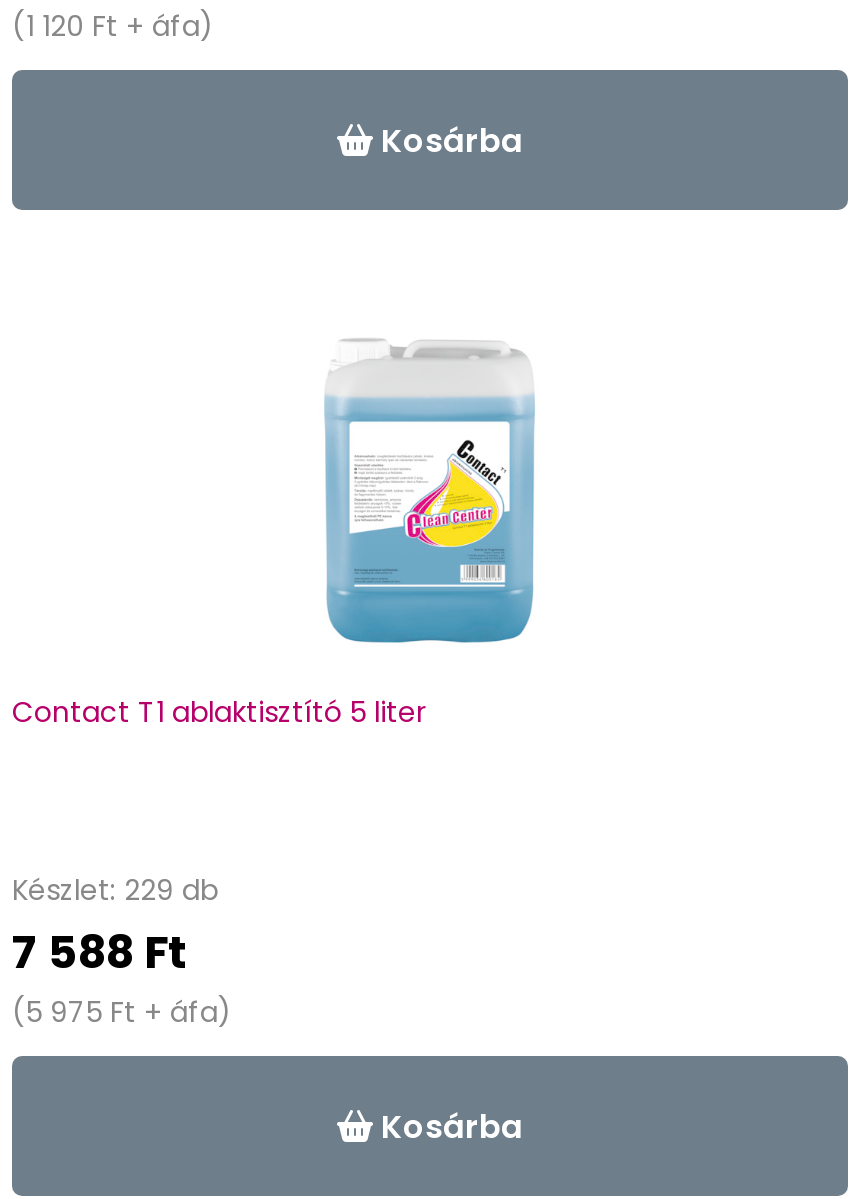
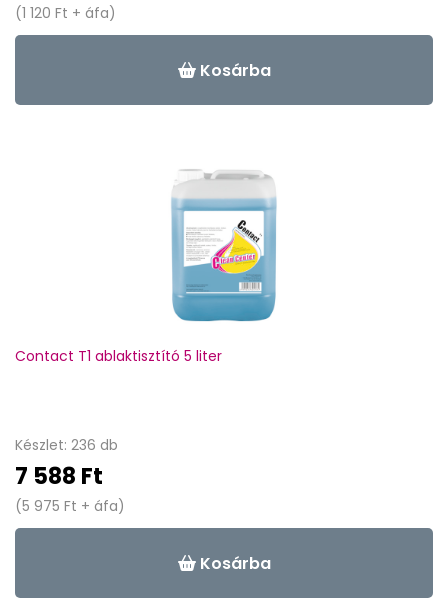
- Készlet: 229 db
+ Készlet: 236 db
